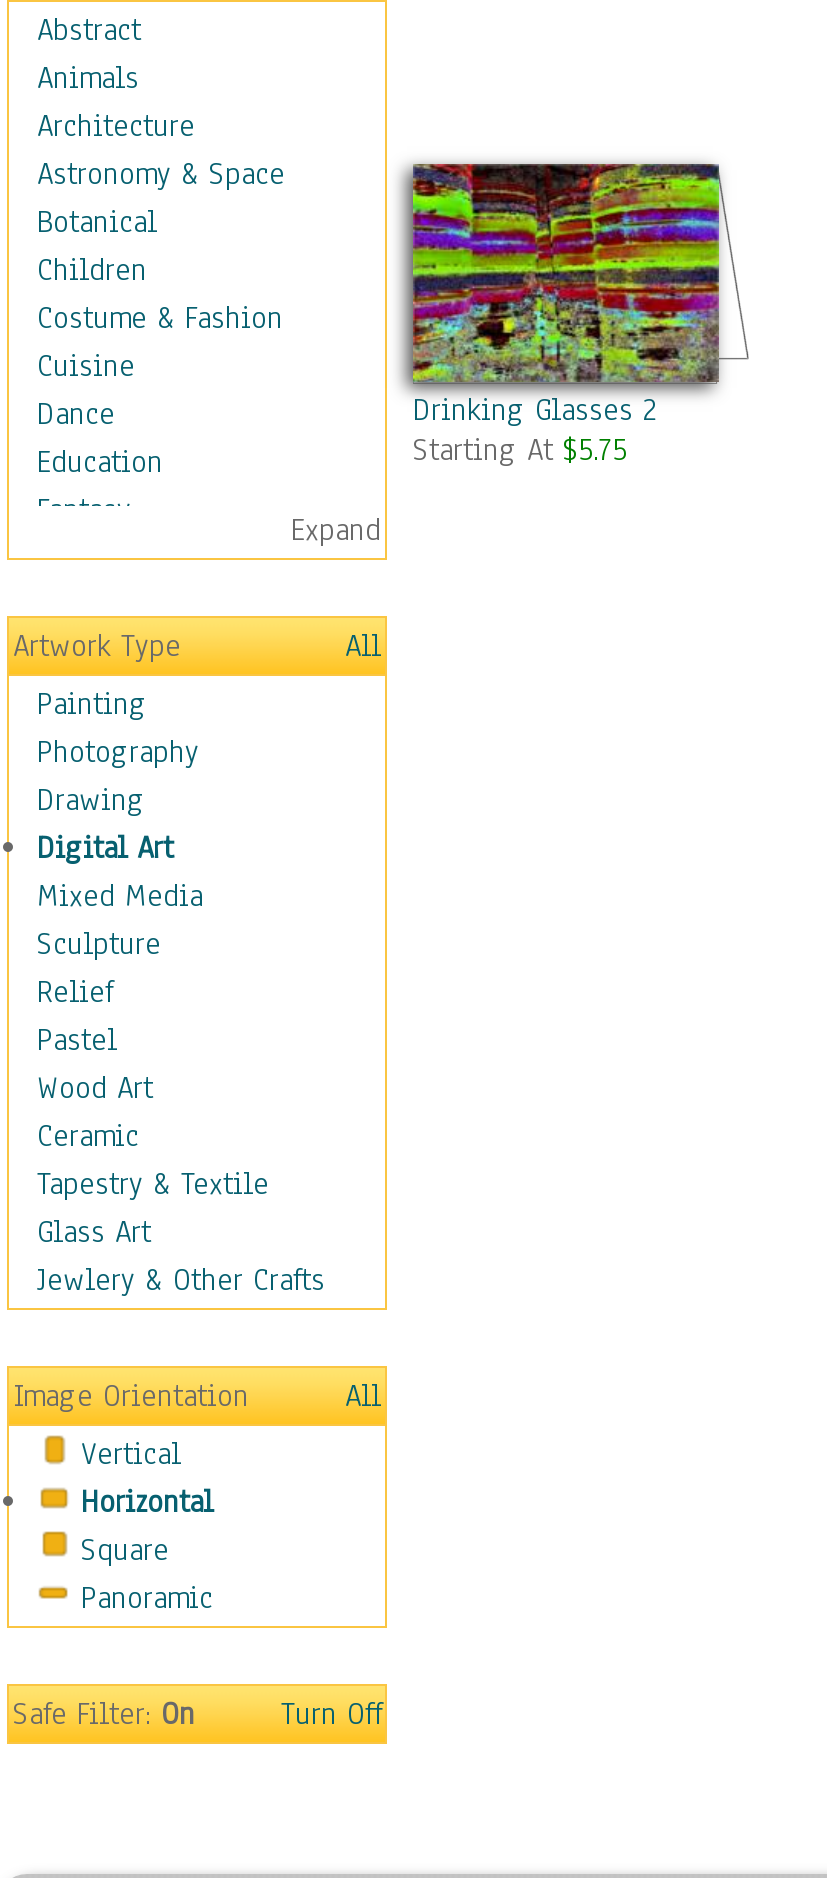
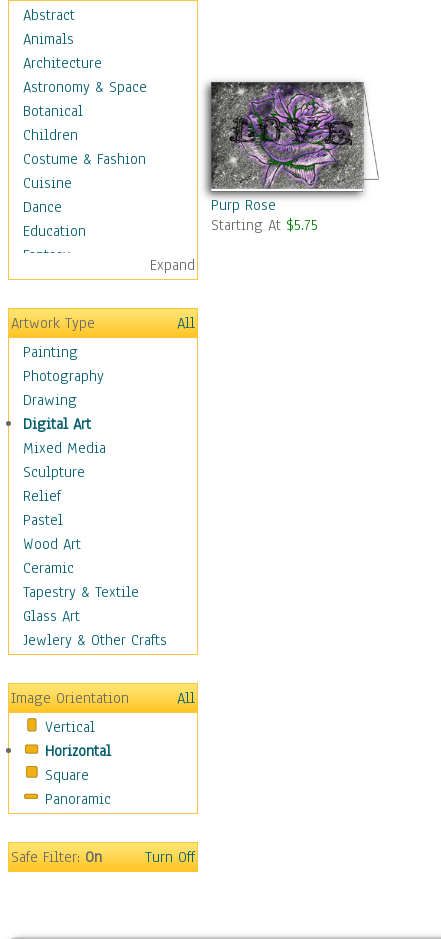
- [image]
- Drinking Glasses 2
+ [image]
+ Purp Rose
